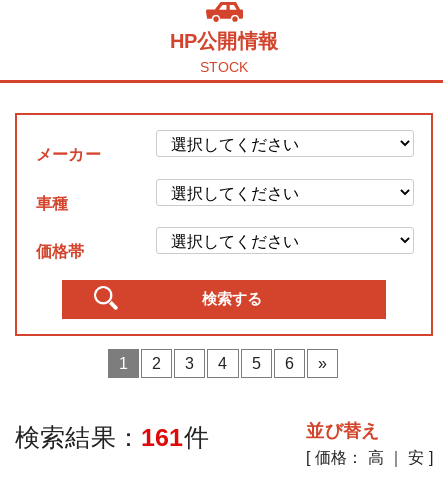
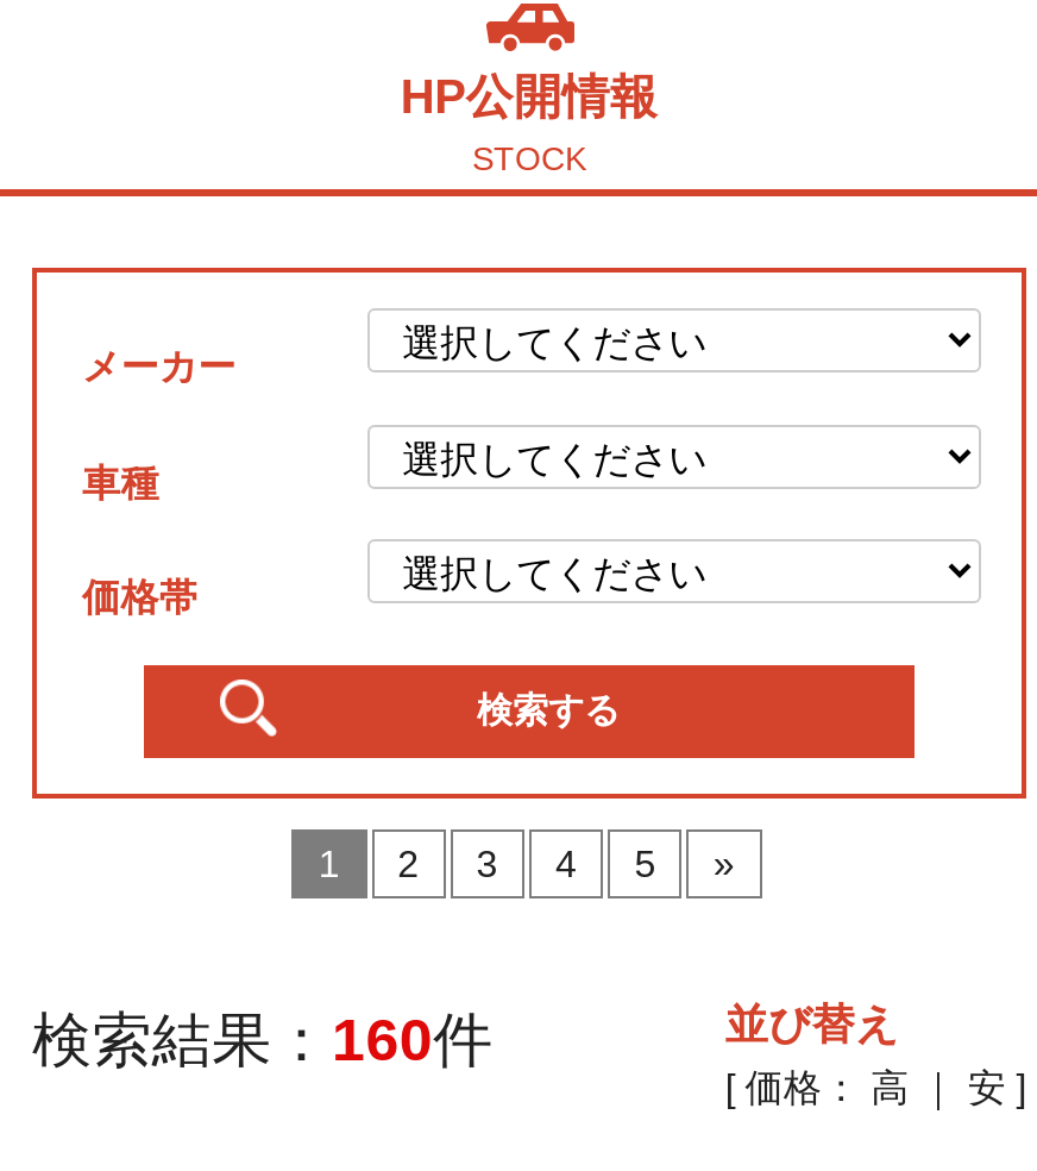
- 6

- 検索結果：161件
+ 検索結果：160件
